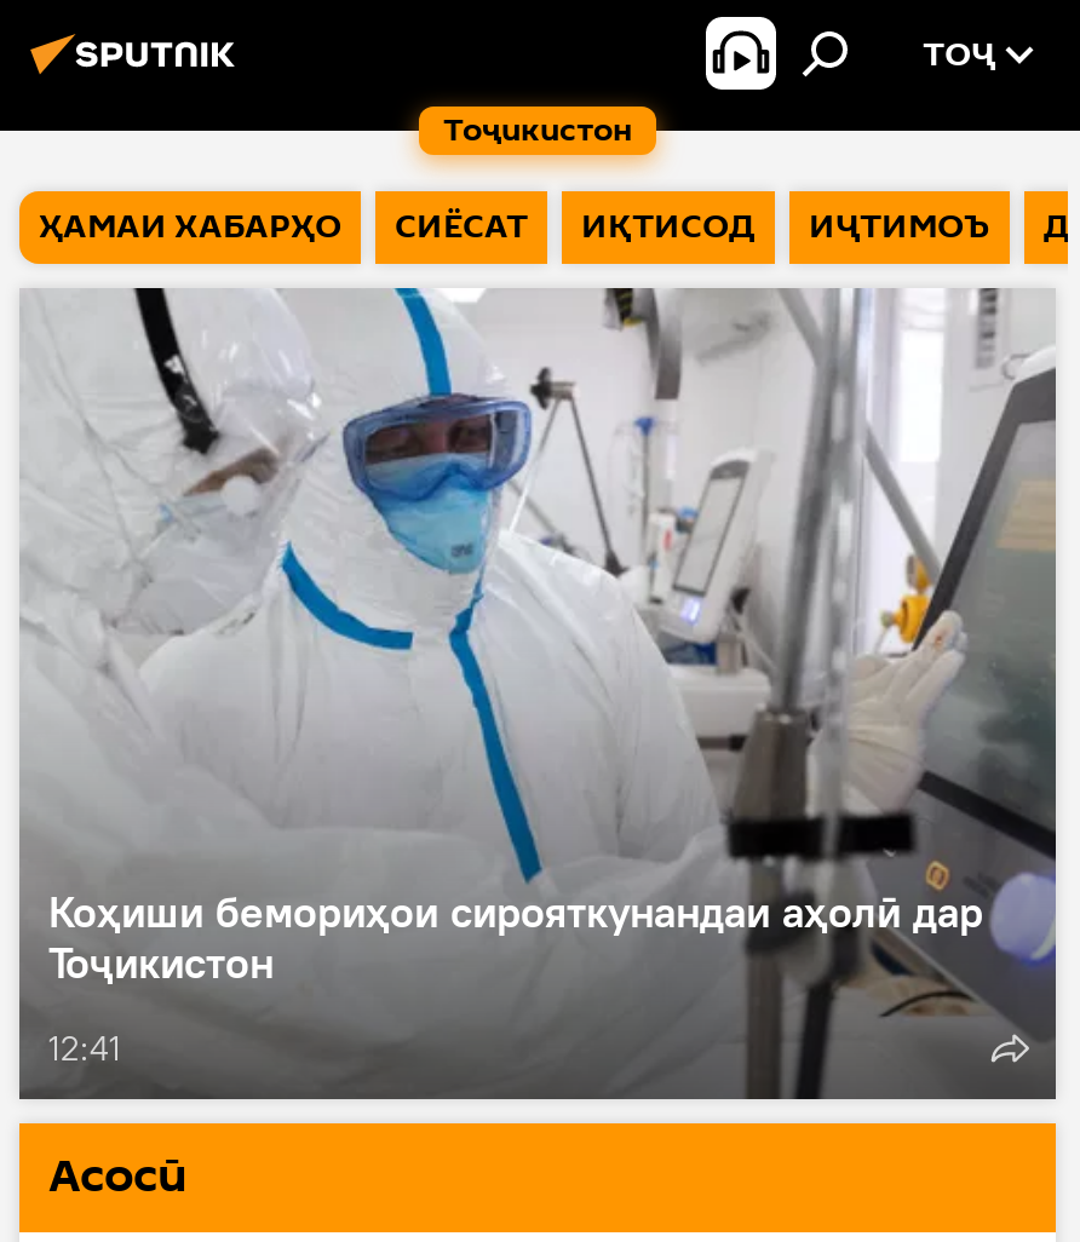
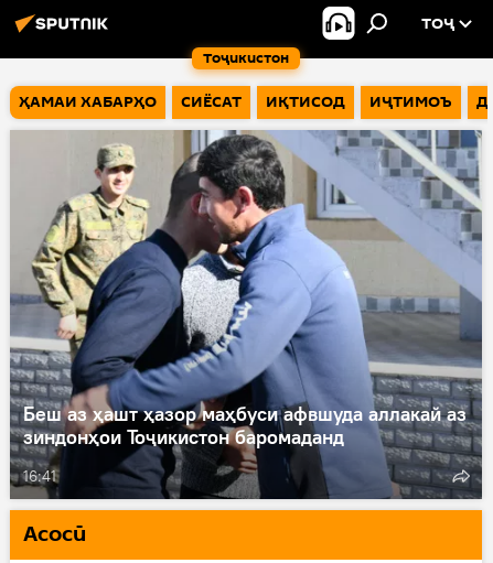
- [image]
- Коҳиши бемориҳои сирояткунандаи аҳолӣ дар
- Тоҷикистон
+ [image]
+ Беш аз ҳашт ҳазор маҳбуси афвшуда аллакай аз
+ зиндонҳои Тоҷикистон баромаданд

- 12:41
+ 16:41
